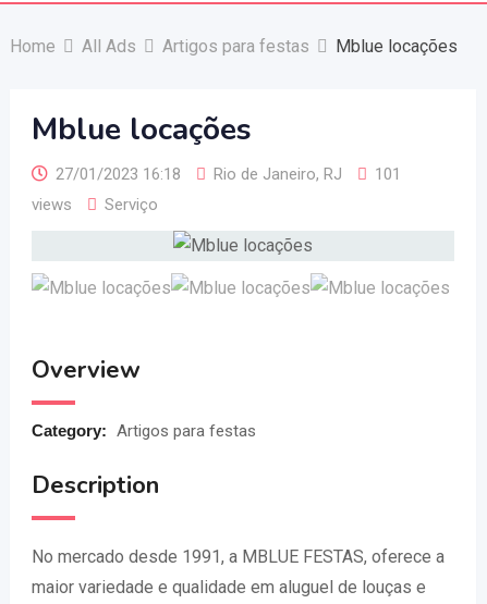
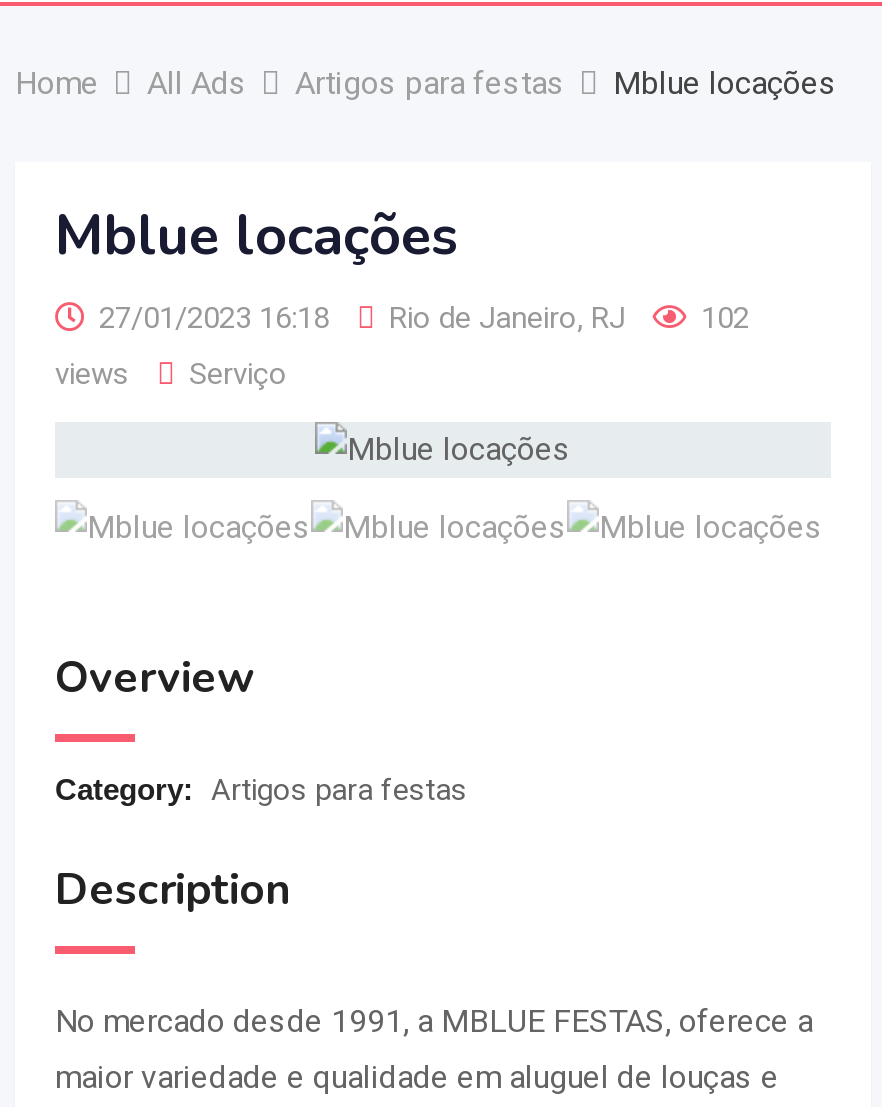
- 101
+ 102
